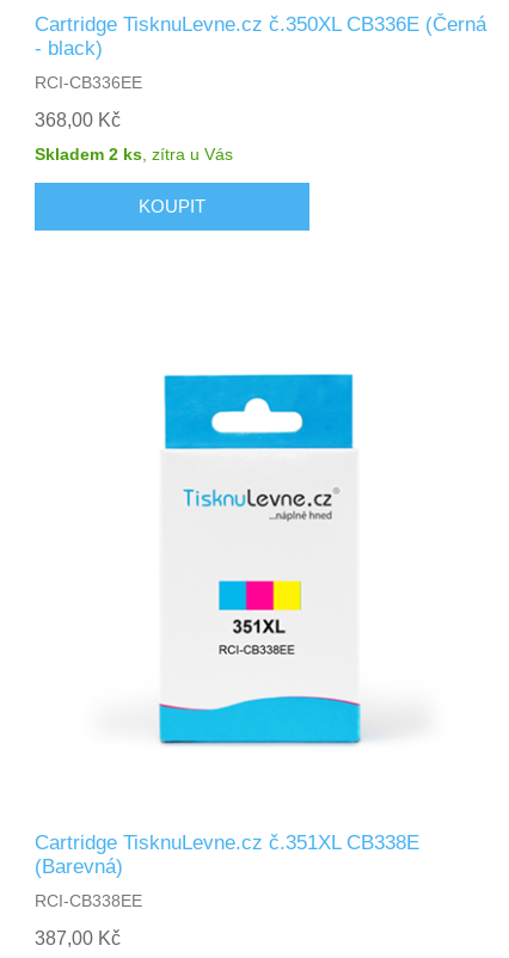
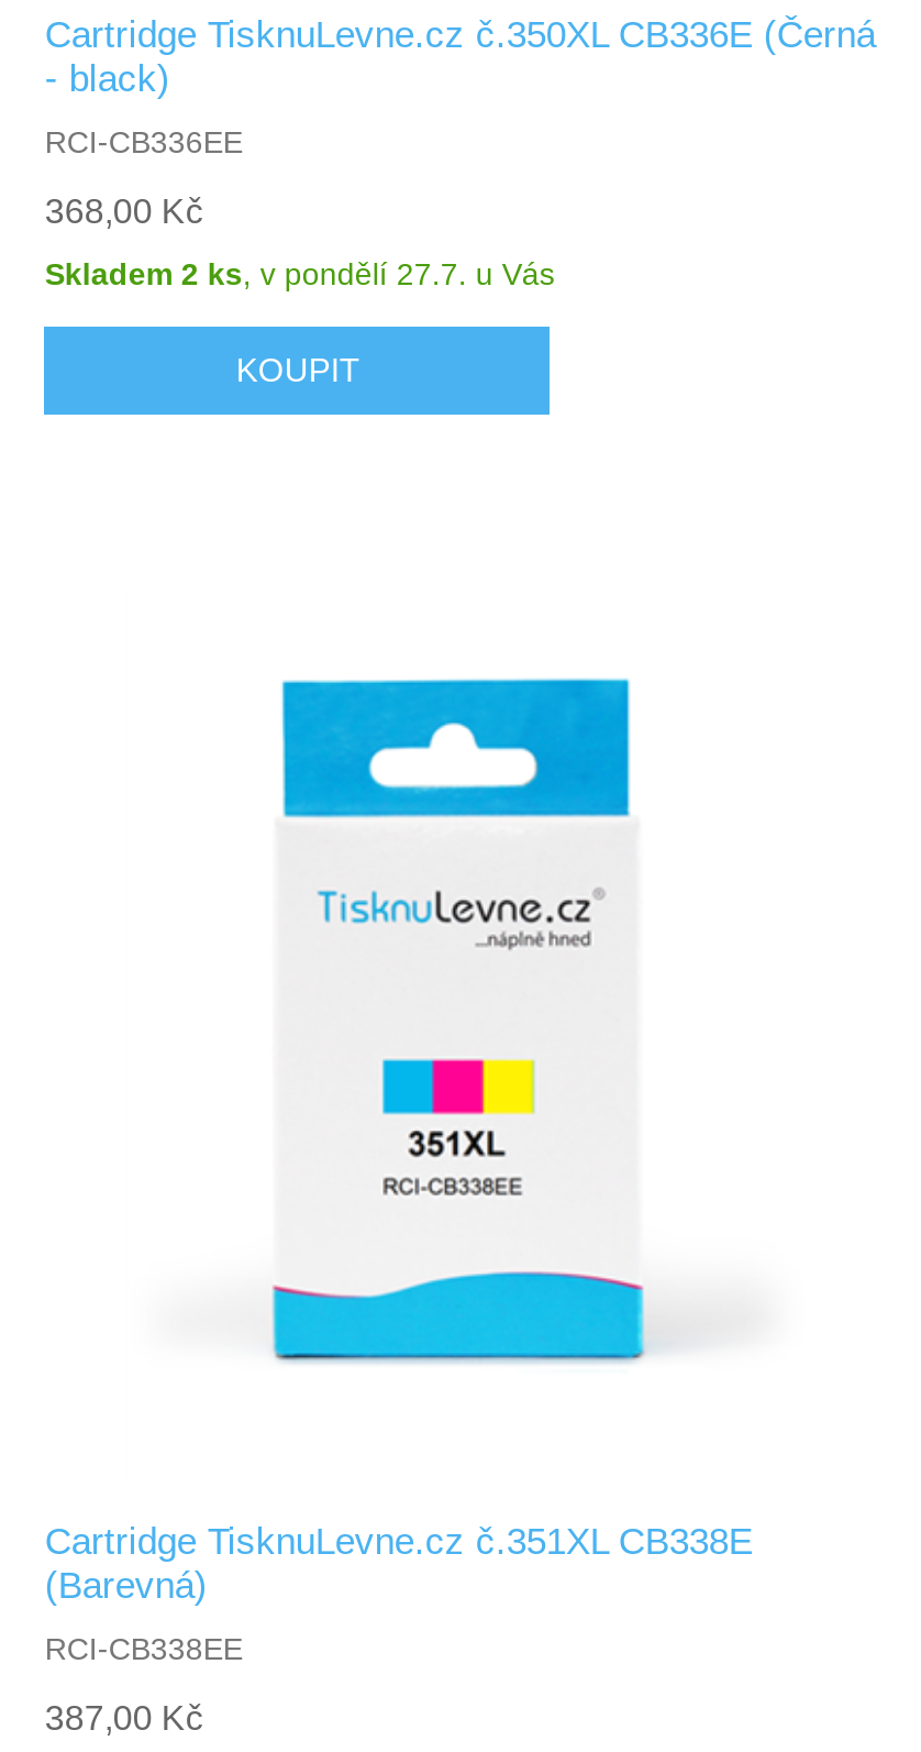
- Skladem 2 ks, zítra u Vás
+ Skladem 2 ks, v pondělí 27.7. u Vás
